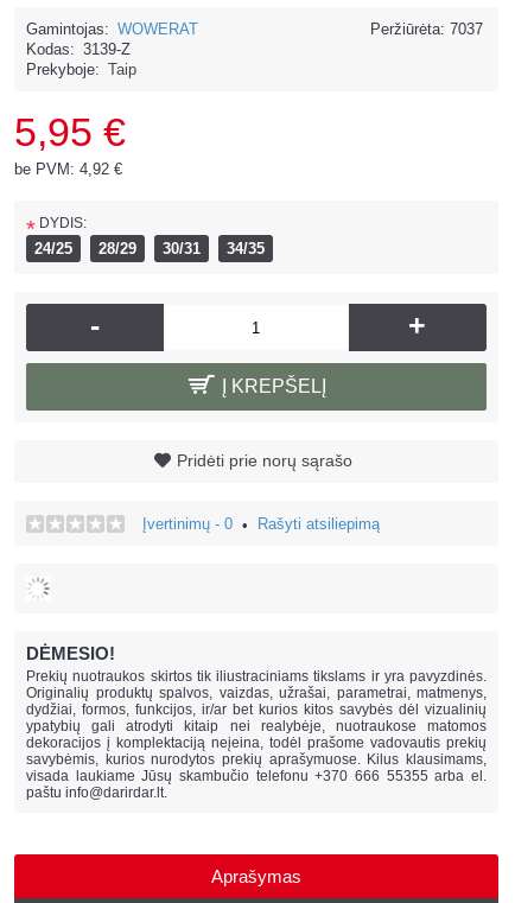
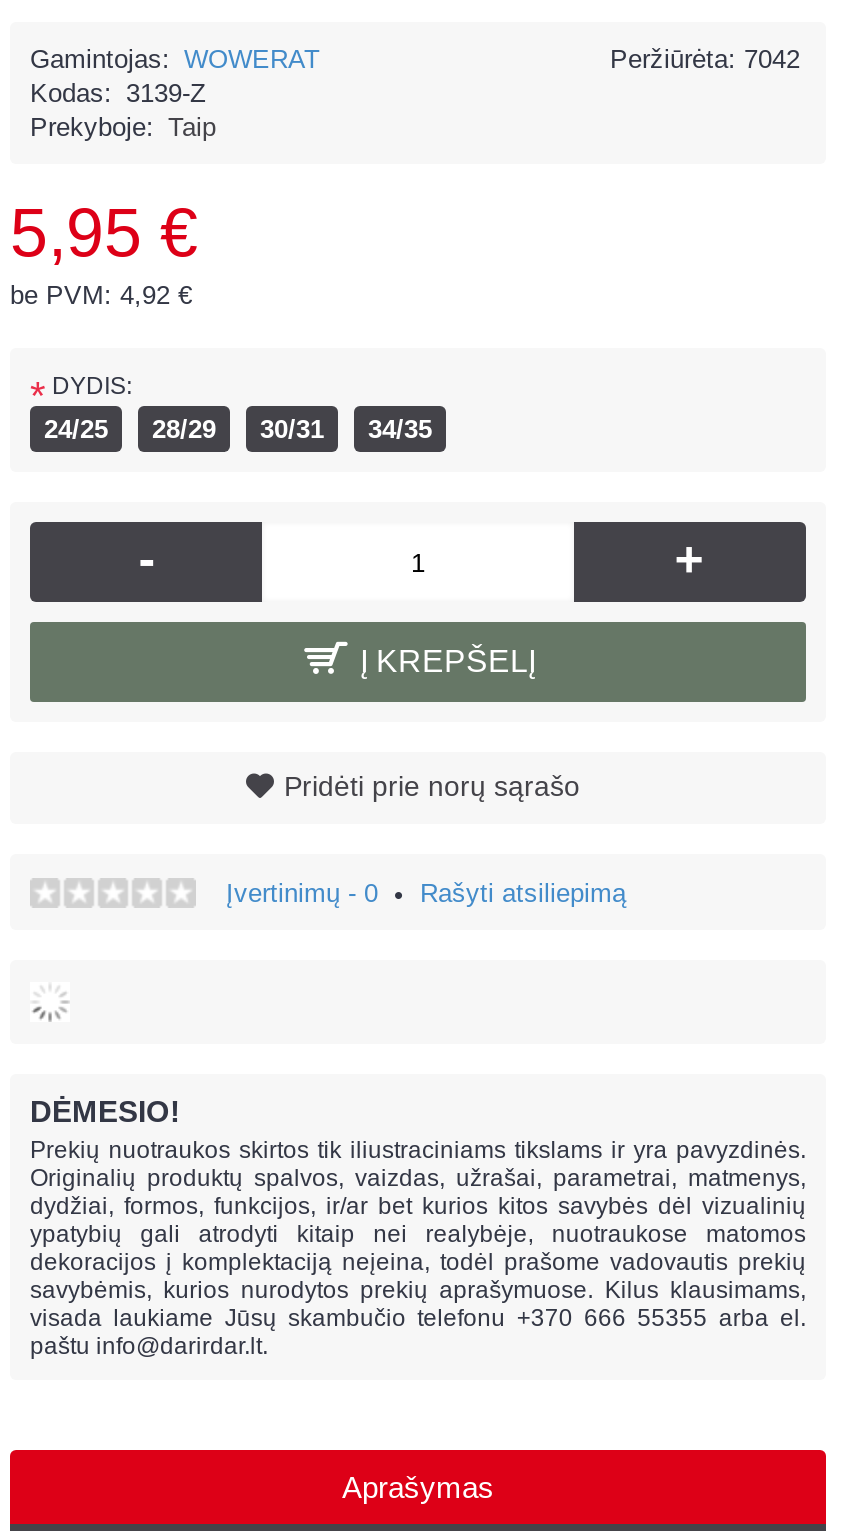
- Peržiūrėta: 7037
+ Peržiūrėta: 7042
